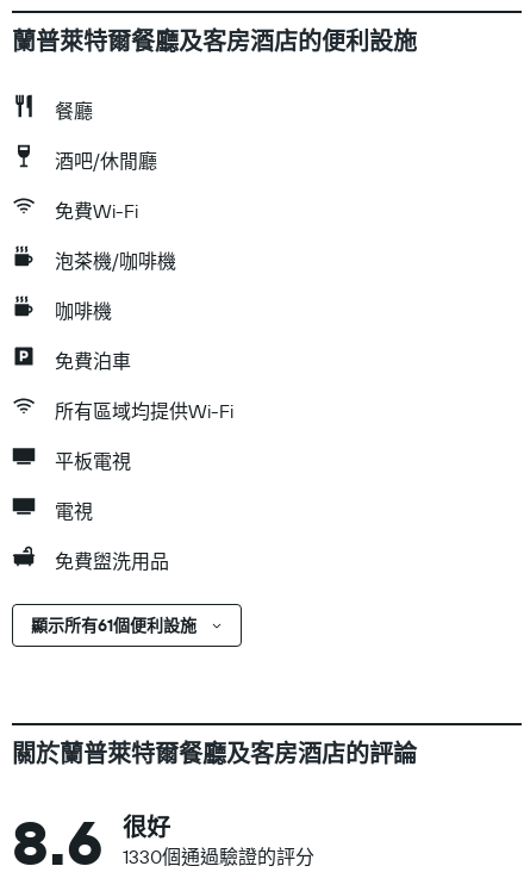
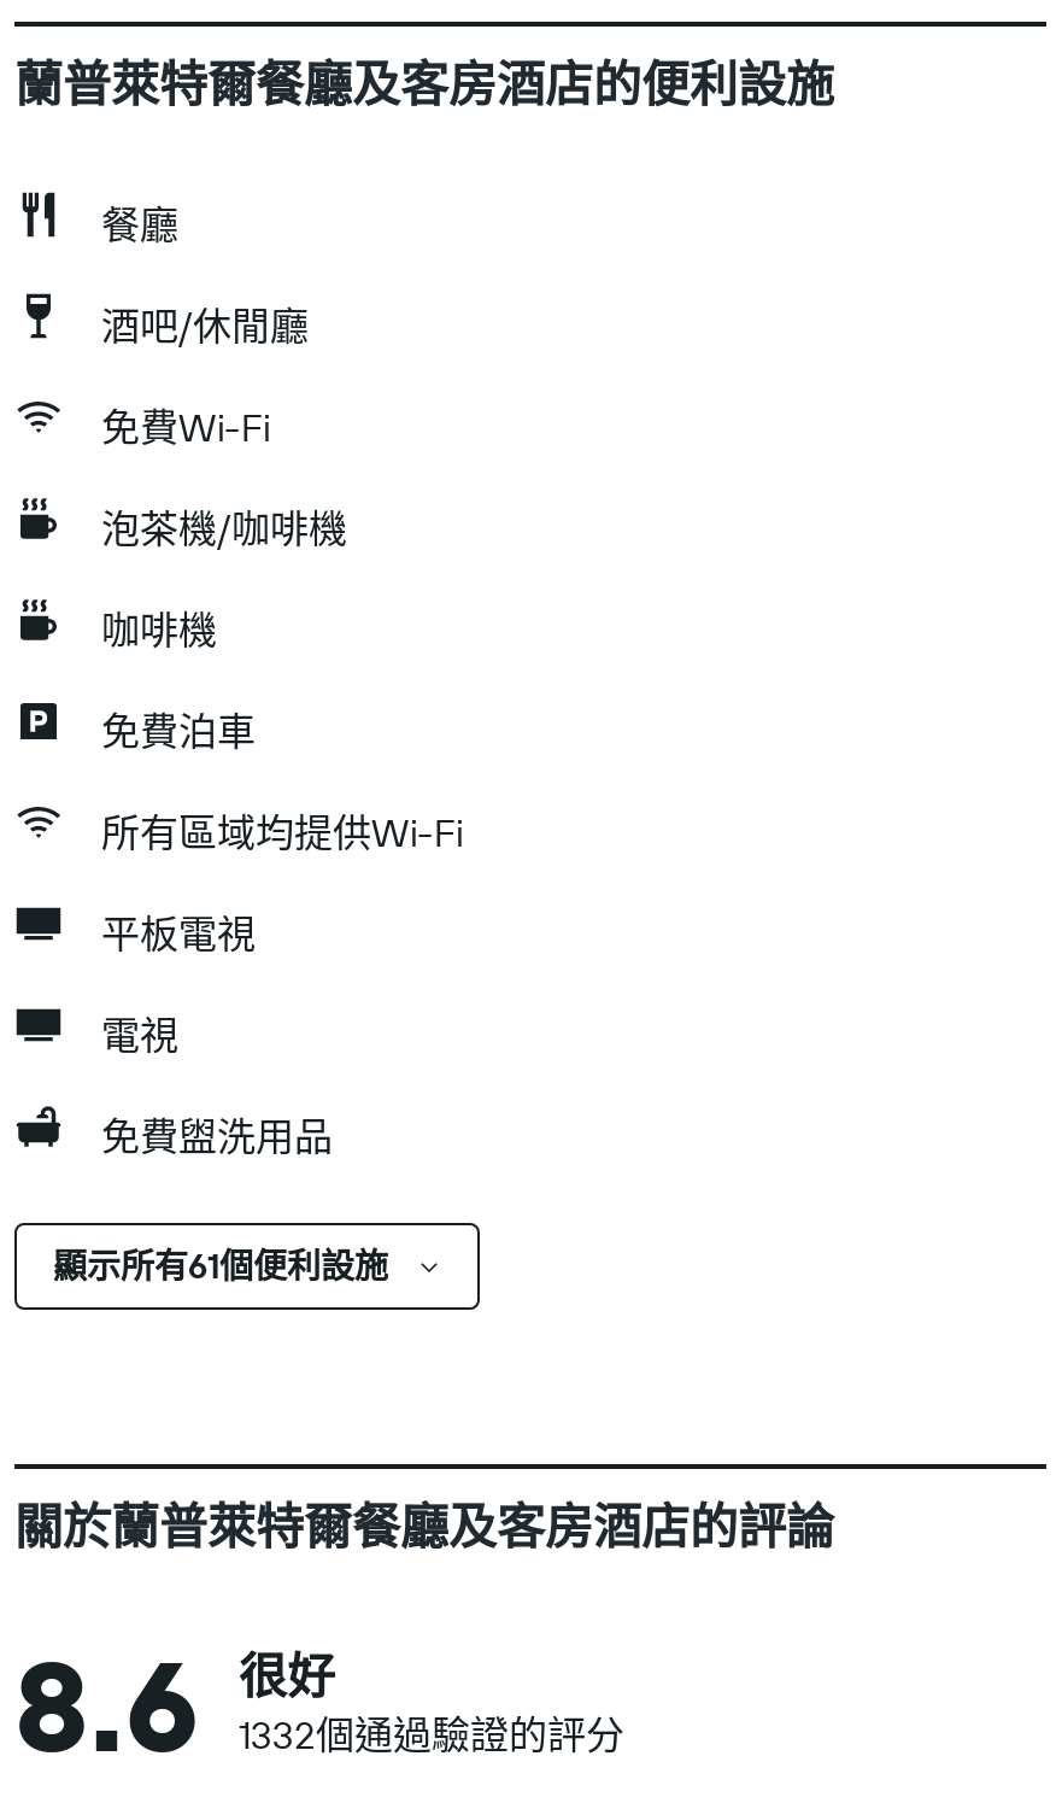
- 1330個通過驗證的評分
+ 1332個通過驗證的評分
